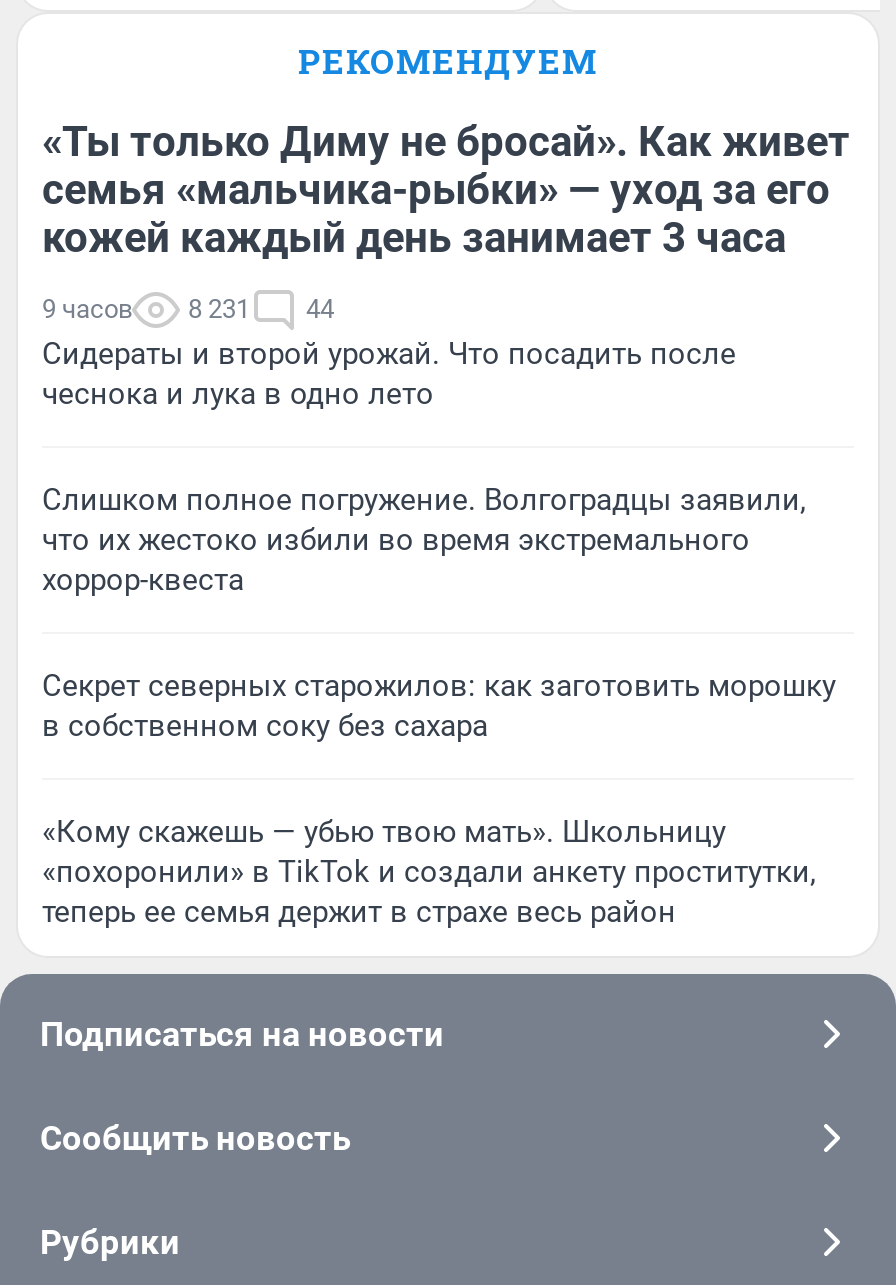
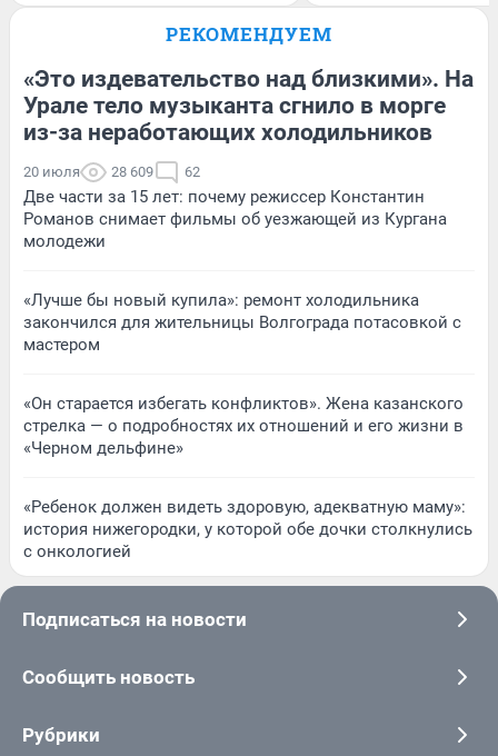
- «Ты только Диму не бросай». Как живет
- семья «мальчика-рыбки» — уход за его
- кожей каждый день занимает 3 часа
+ «Это издевательство над близкими». На
+ Урале тело музыканта сгнило в морге
+ из-за неработающих холодильников

- 9 часов
- 8 231
- 44
- Сидераты и второй урожай. Что посадить после
- чеснока и лука в одно лето
+ 20 июля
+ 28 609
+ 62
+ Две части за 15 лет: почему режиссер Константин
+ Романов снимает фильмы об уезжающей из Кургана
+ молодежи

- Слишком полное погружение. Волгоградцы заявили,
- что их жестоко избили во время экстремального
- хоррор-квеста
+ «Лучше бы новый купила»: ремонт холодильника
+ закончился для жительницы Волгограда потасовкой с
+ мастером

- Секрет северных старожилов: как заготовить морошку
- в собственном соку без сахара
+ «Он старается избегать конфликтов». Жена казанского
+ стрелка — о подробностях их отношений и его жизни в
+ «Черном дельфине»

- «Кому скажешь — убью твою мать». Школьницу
- «похоронили» в TikTok и создали анкету проститутки,
- теперь ее семья держит в страхе весь район
+ «Ребенок должен видеть здоровую, адекватную маму»:
+ история нижегородки, у которой обе дочки столкнулись
+ с онкологией
